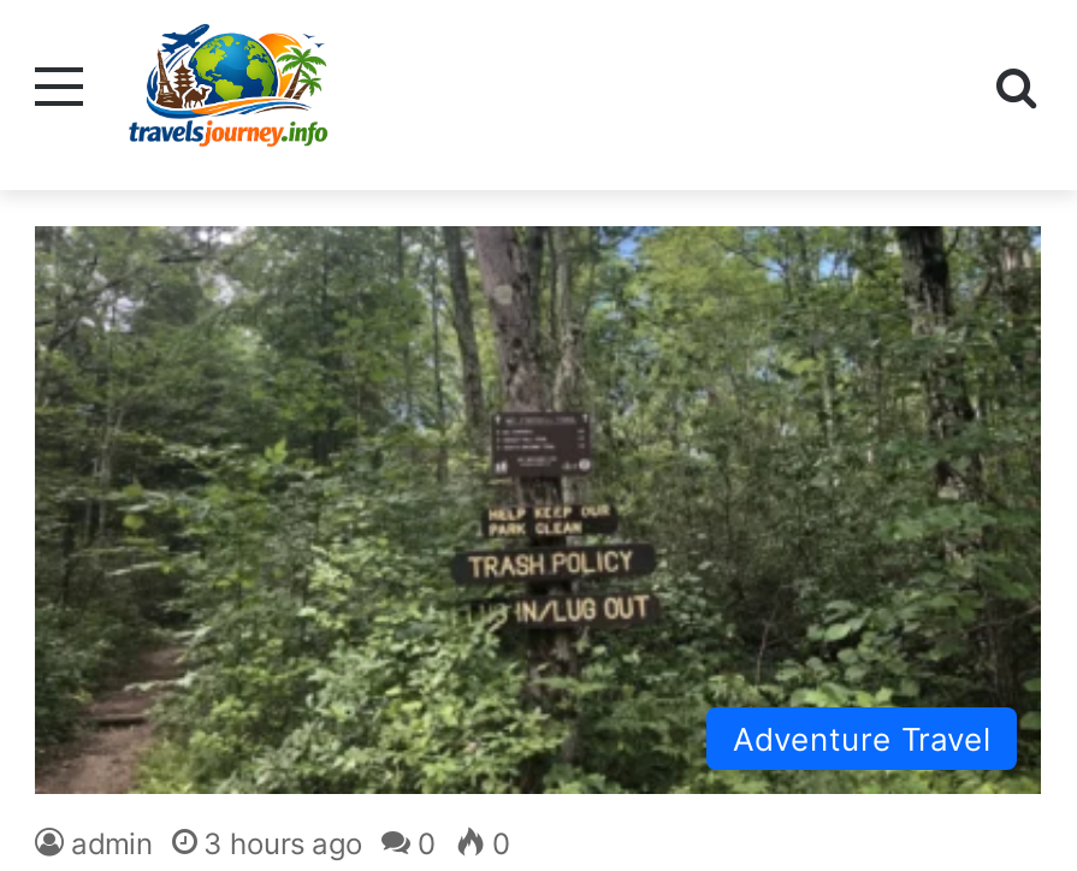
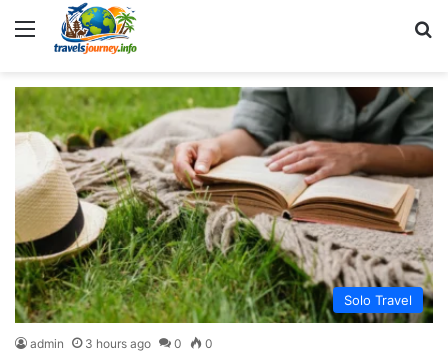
- [image]
- Adventure Travel
+ [image]
+ Solo Travel
